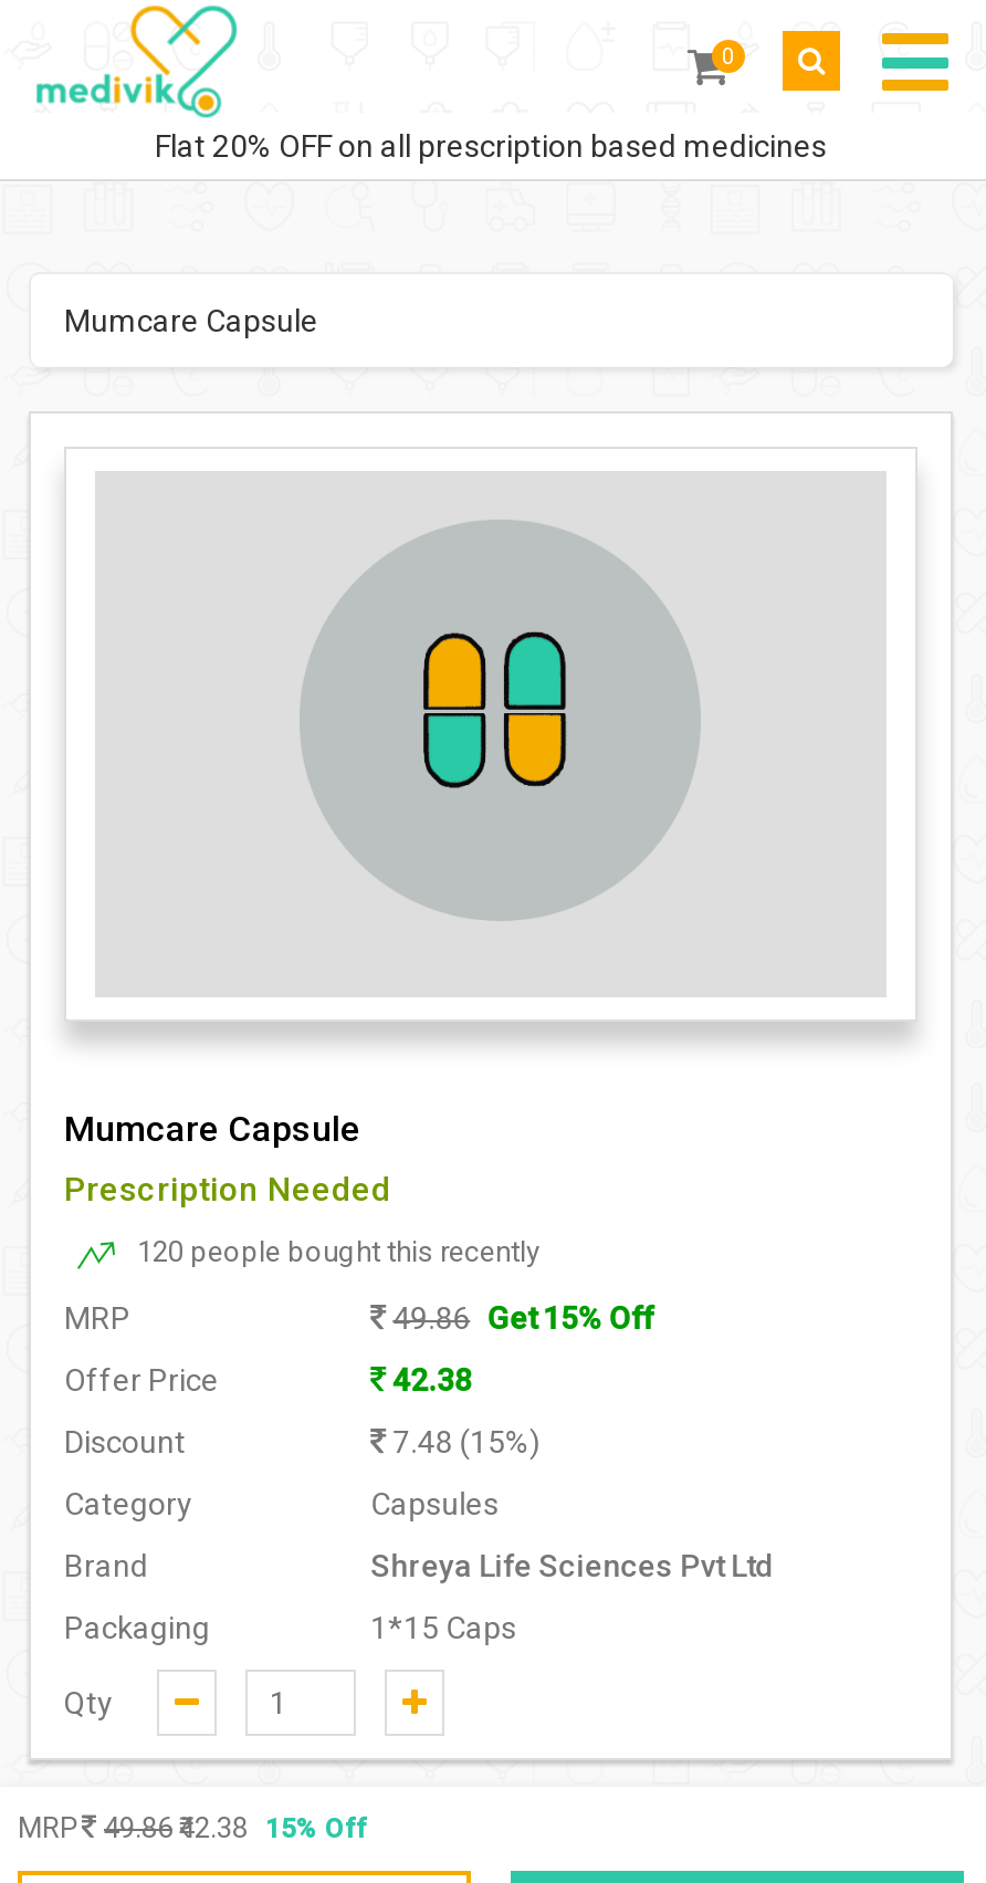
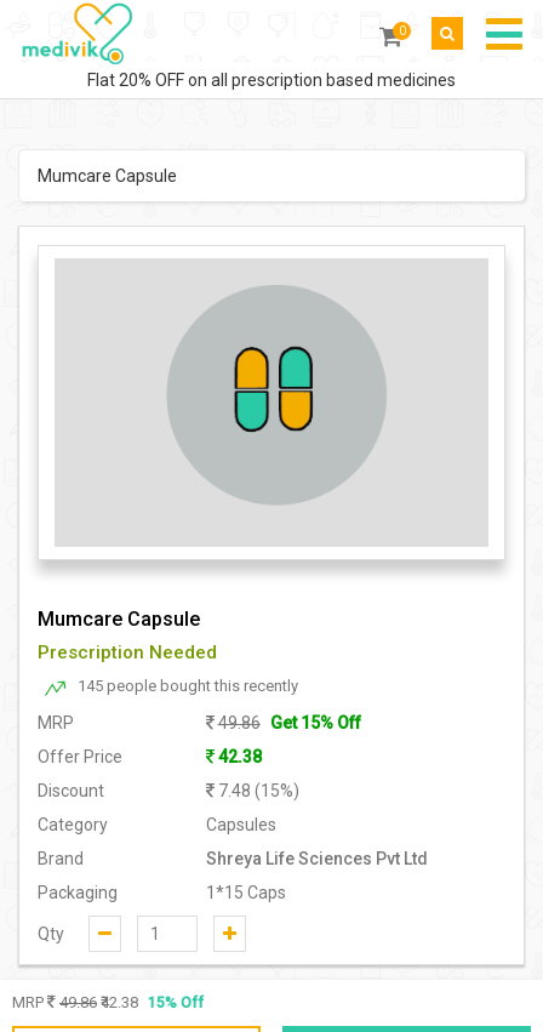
- 120 people bought this recently
+ 145 people bought this recently
